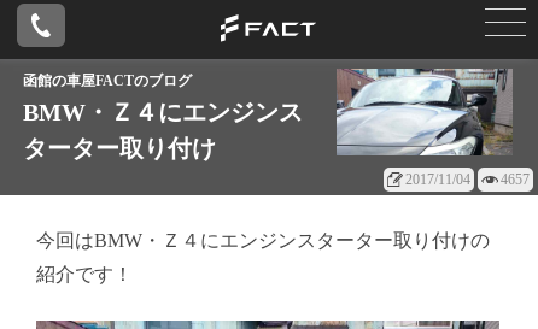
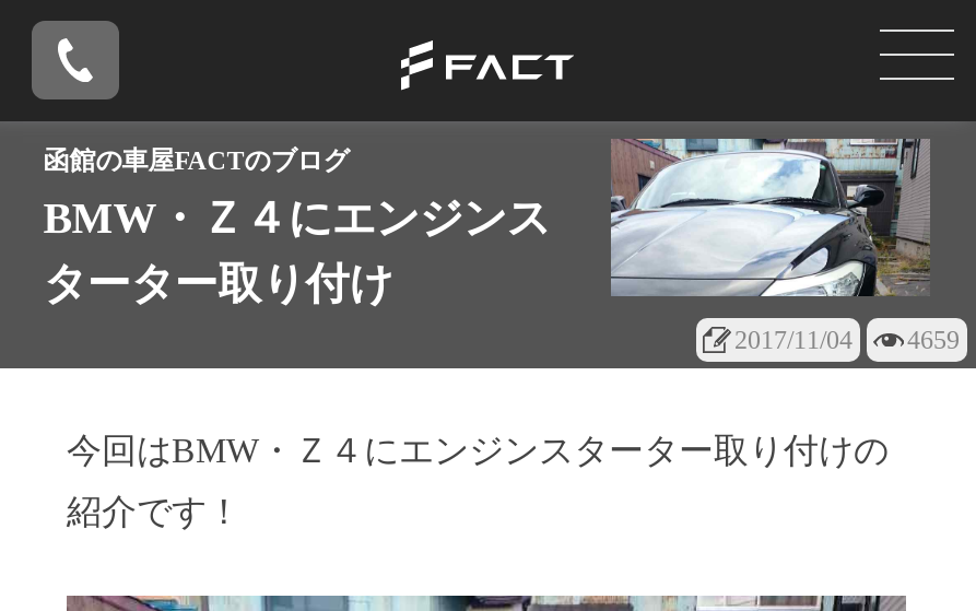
- 2017/11/04 4657
+ 2017/11/04 4659
